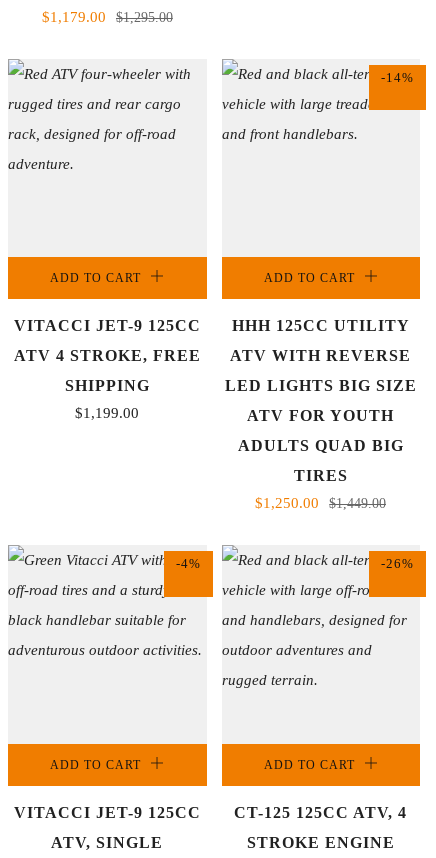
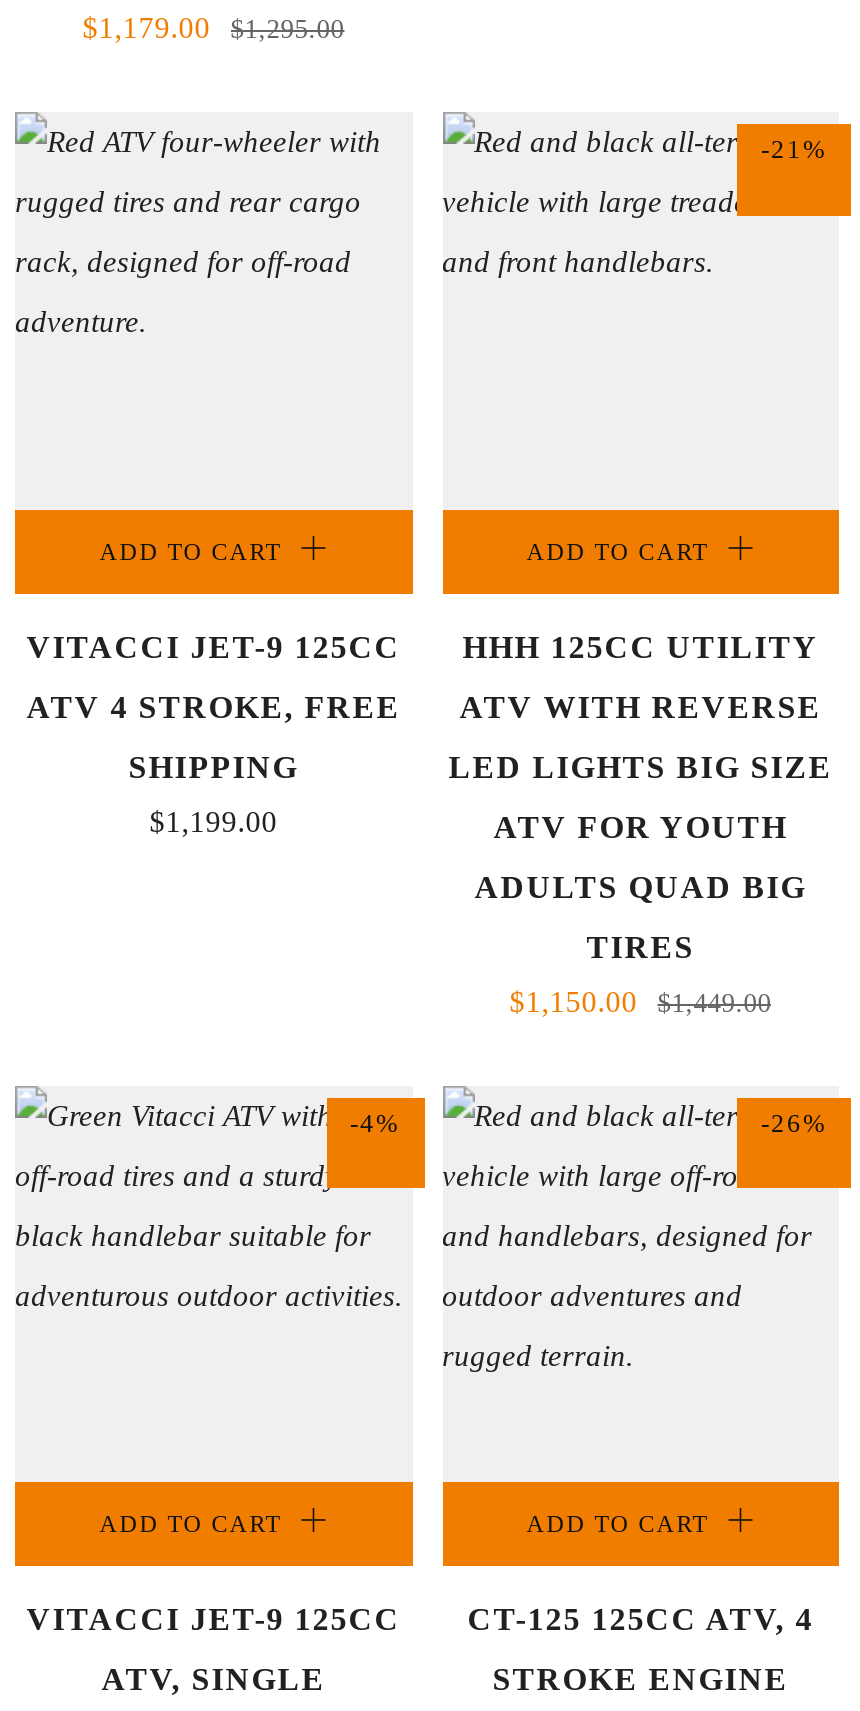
- -14%
+ -21%

- $1,250.00
+ $1,150.00
